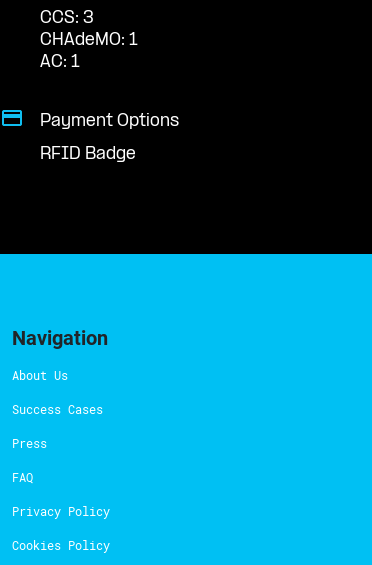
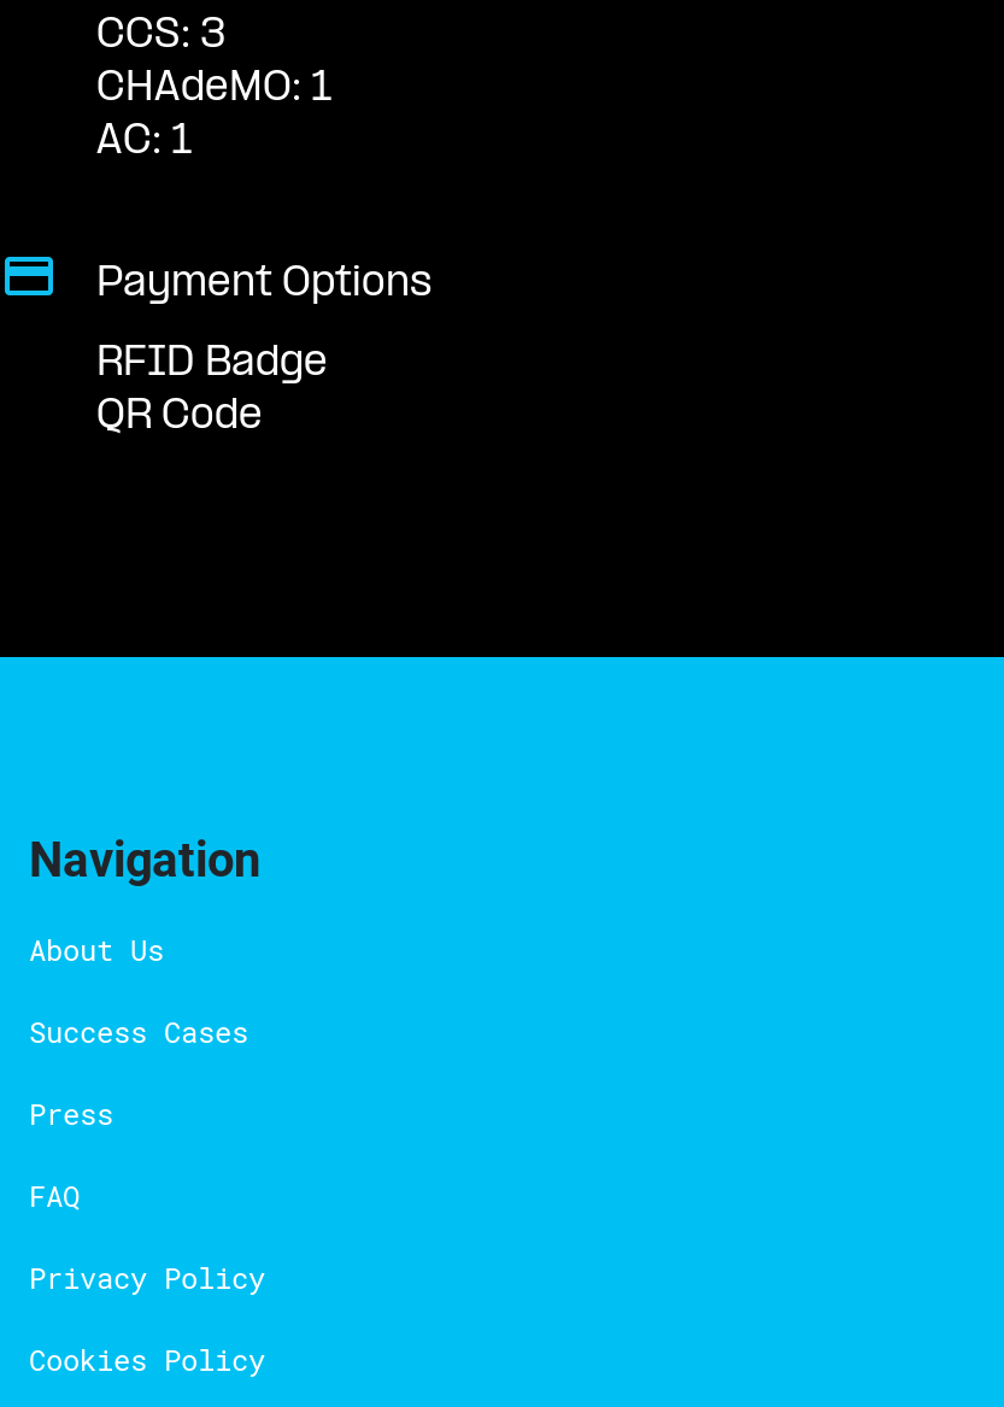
+ QR Code
